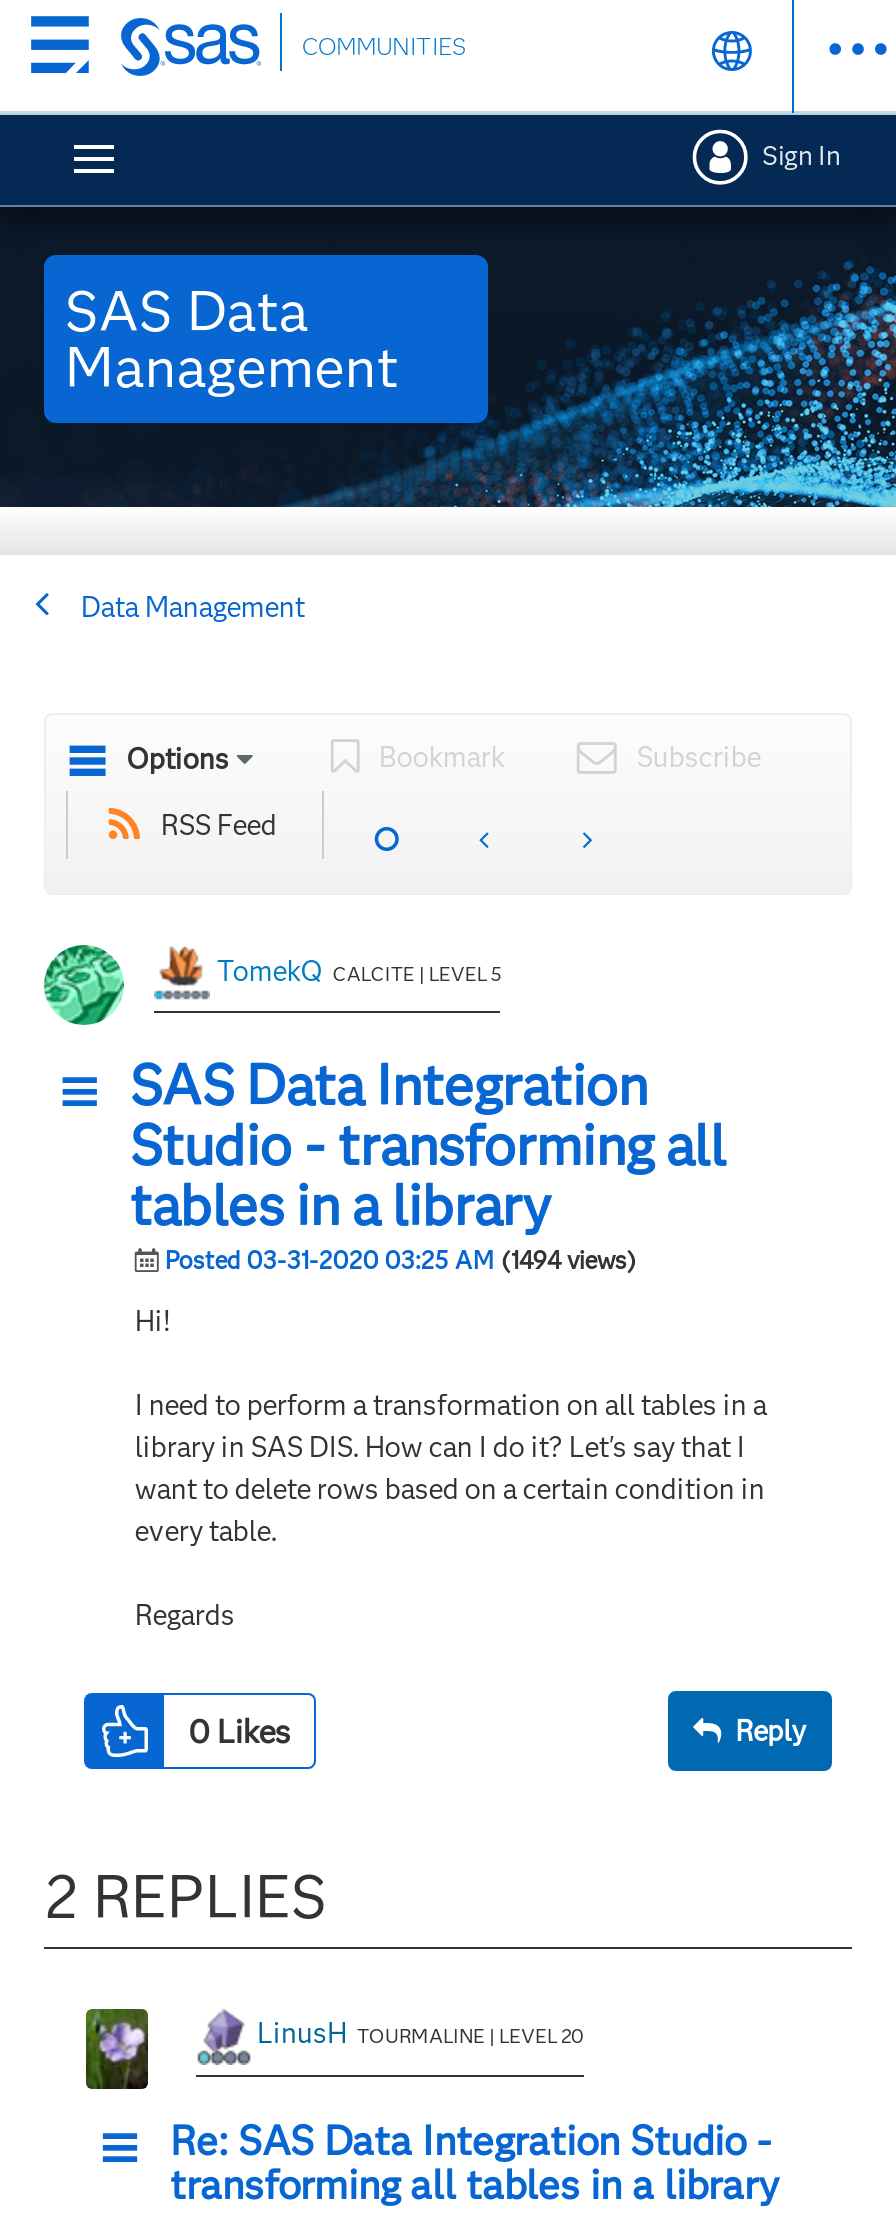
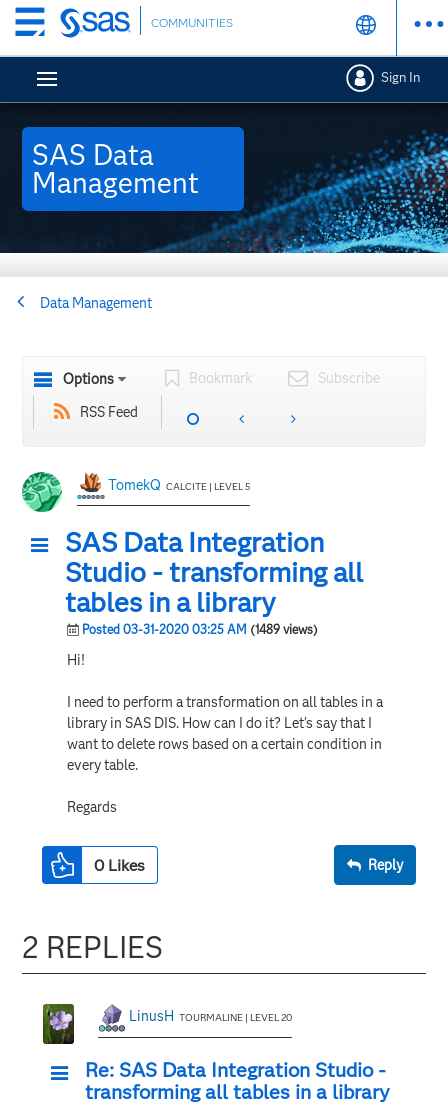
- Posted 03-31-2020 03:25 AM (1494 views)
+ Posted 03-31-2020 03:25 AM (1489 views)
